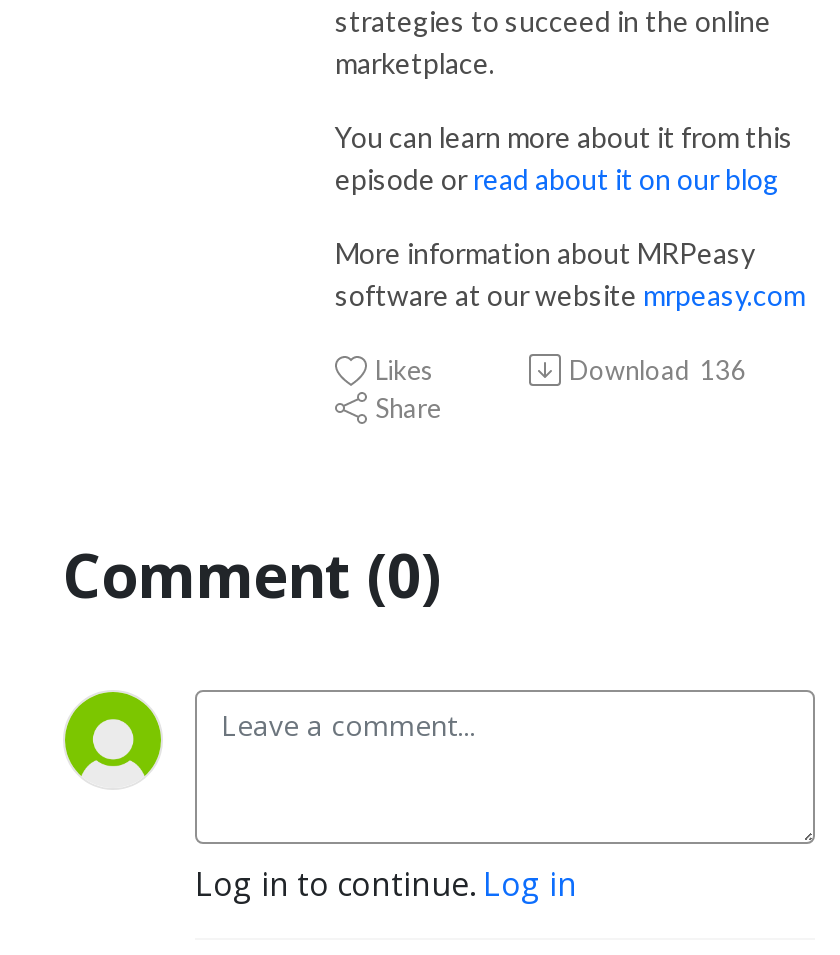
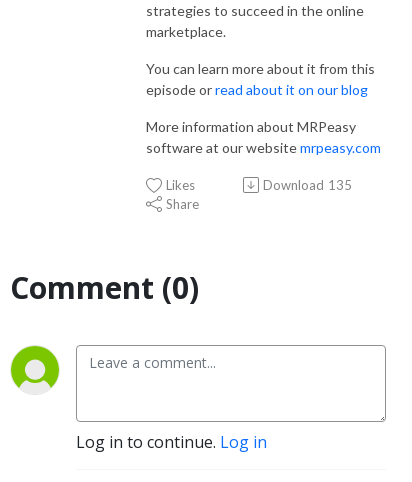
- Download 136
+ Download 135
